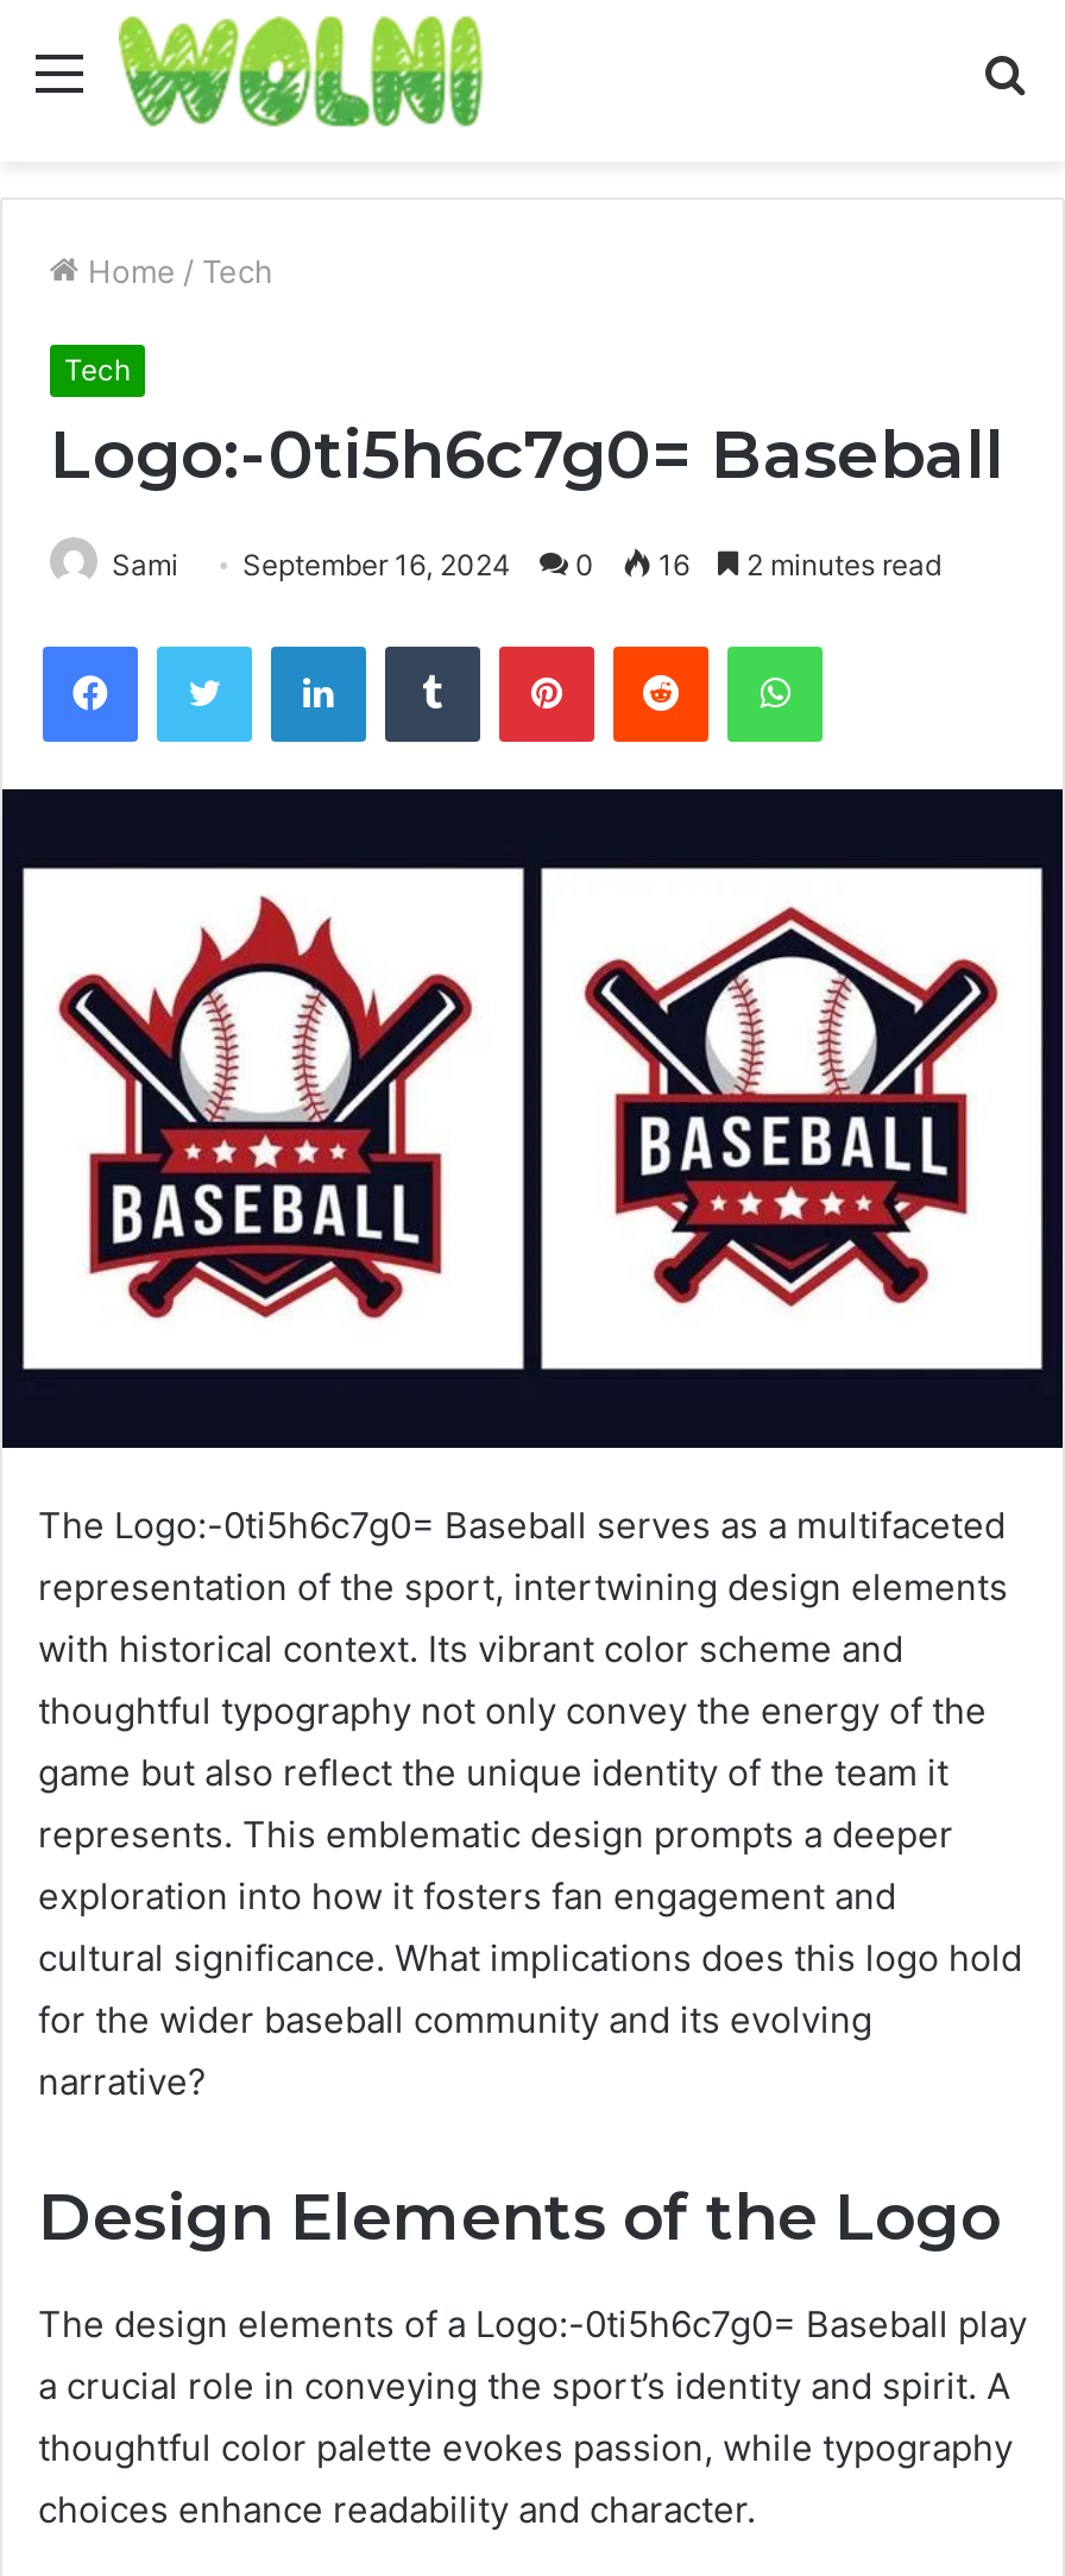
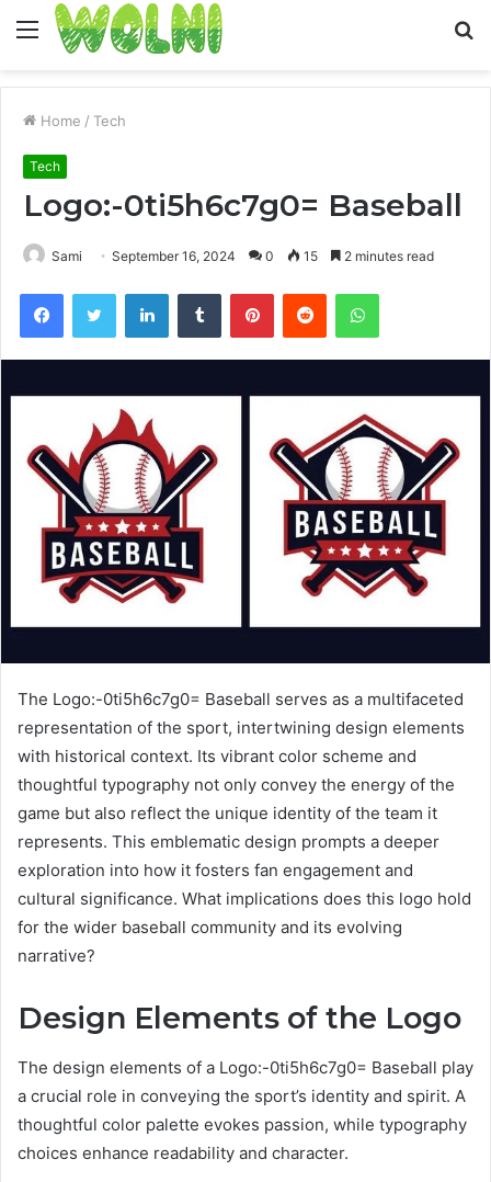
- Sami September 16, 2024 0 16 2 minutes read
+ Sami September 16, 2024 0 15 2 minutes read
